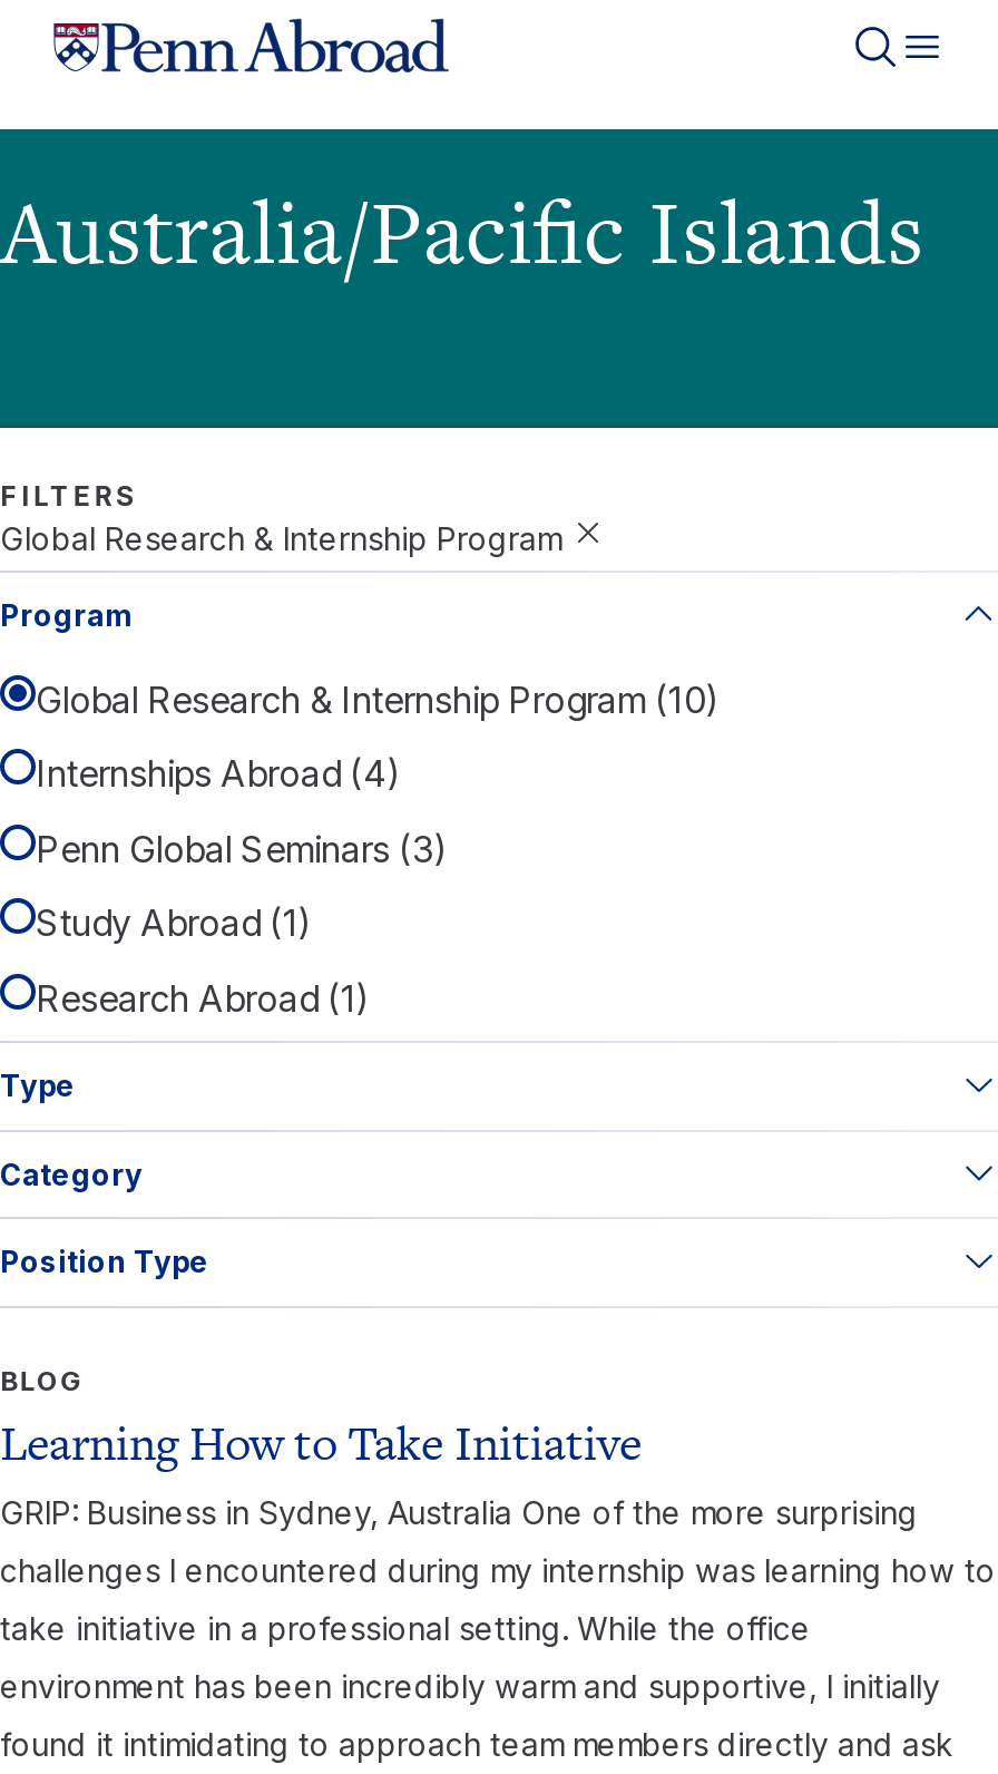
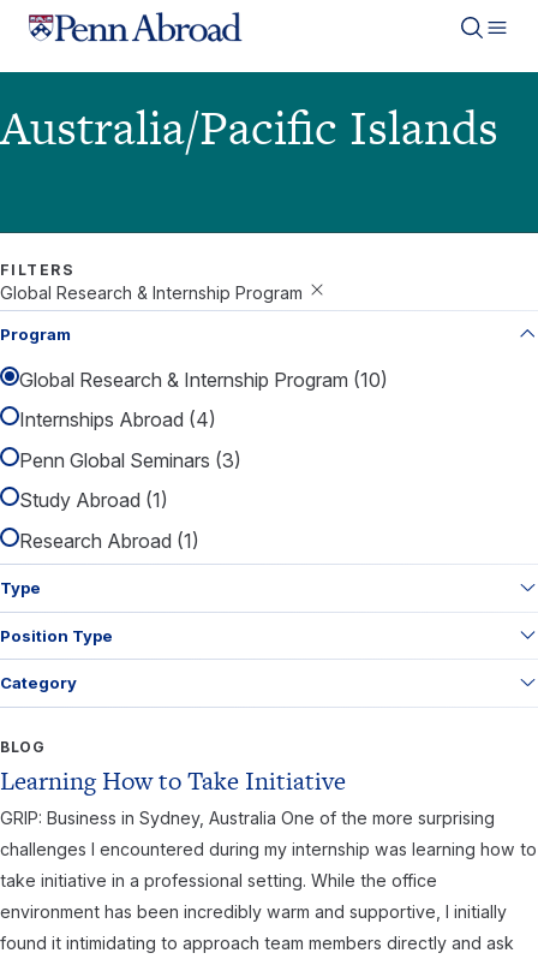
moved down: Category

moved up: Position Type
